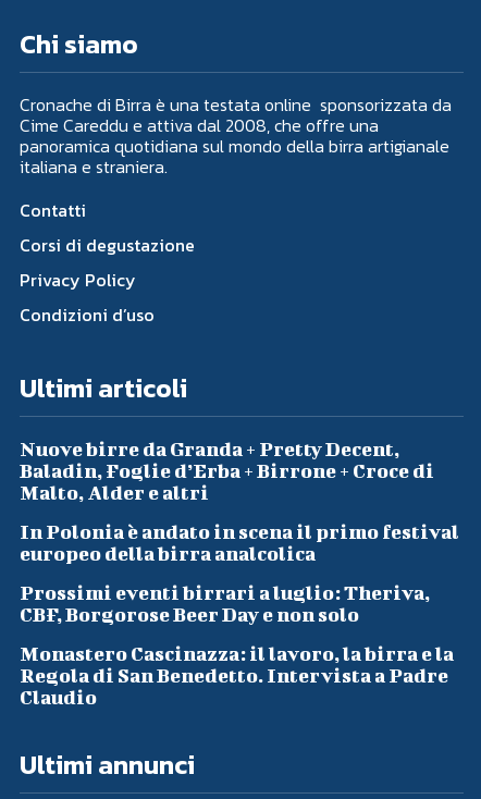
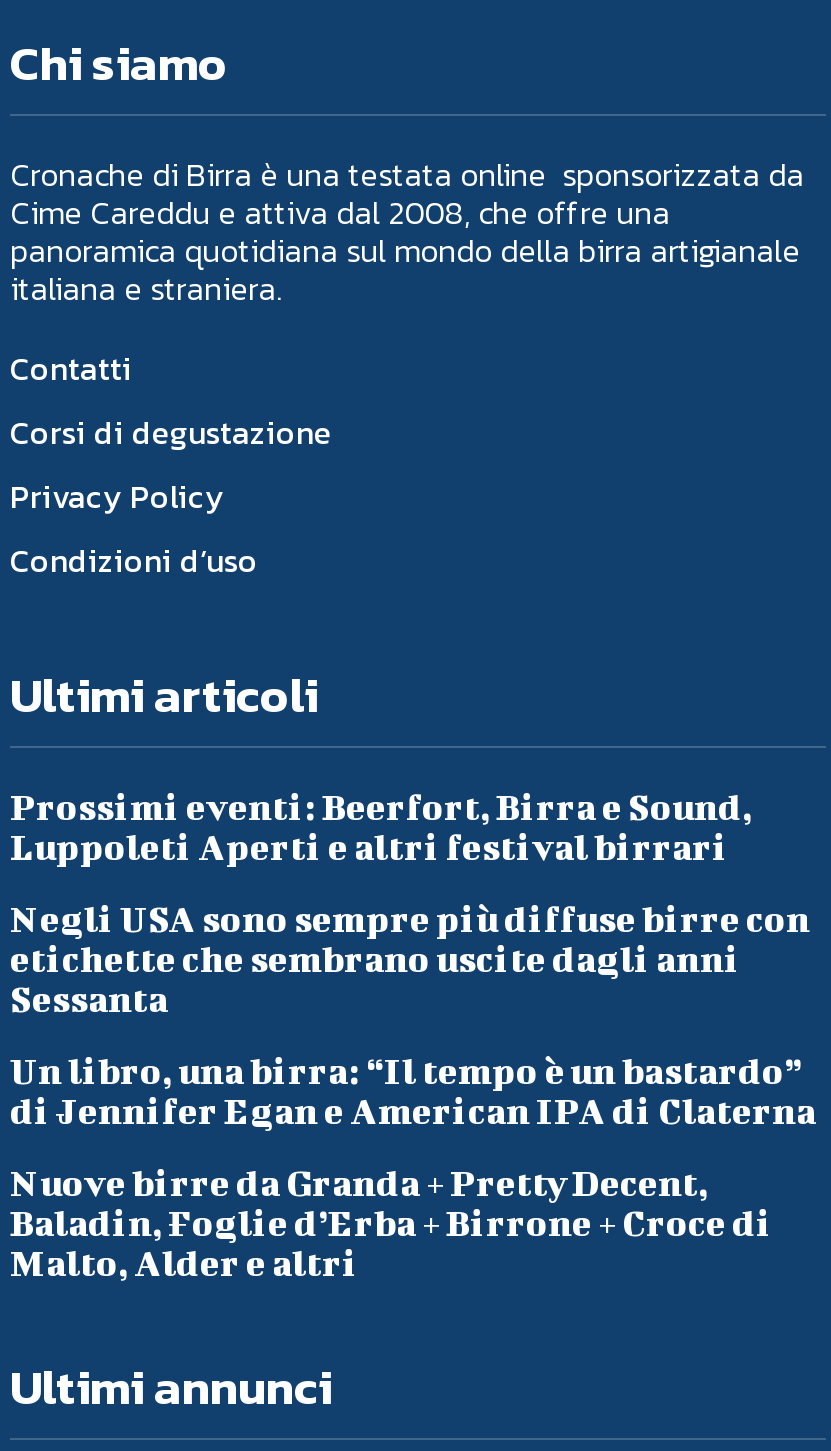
+ Prossimi eventi: Beerfort, Birra e Sound,
+ Luppoleti Aperti e altri festival birrari
+ Negli USA sono sempre più diffuse birre con
+ etichette che sembrano uscite dagli anni
+ Sessanta
+ Un libro, una birra: “Il tempo è un bastardo”
+ di Jennifer Egan e American IPA di Claterna

moved down: Nuove birre da Granda + Pretty Decent, | Baladin, Foglie d’Erba + Birrone + Croce di | Malto, Alder e altri

- In Polonia è andato in scena il primo festival
- europeo della birra analcolica
- Prossimi eventi birrari a luglio: Theriva,
- CBF, Borgorose Beer Day e non solo
- Monastero Cascinazza: il lavoro, la birra e la
- Regola di San Benedetto. Intervista a Padre
- Claudio
